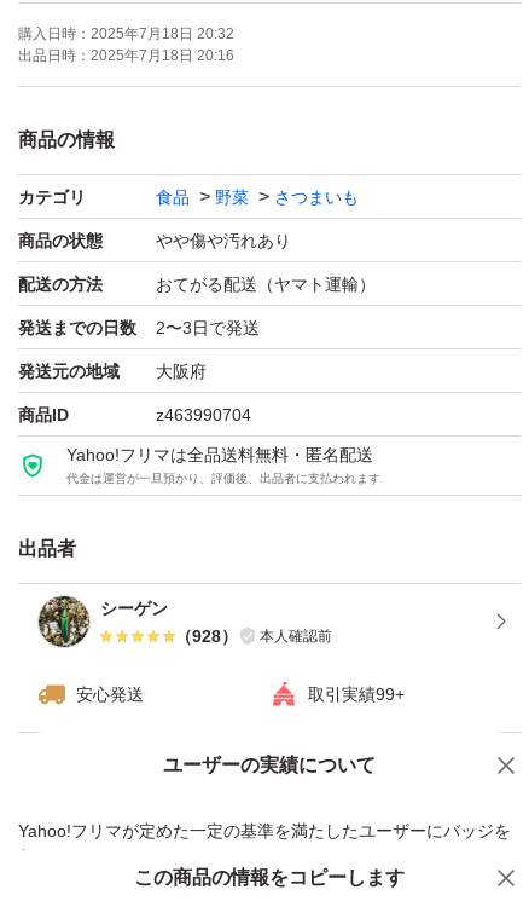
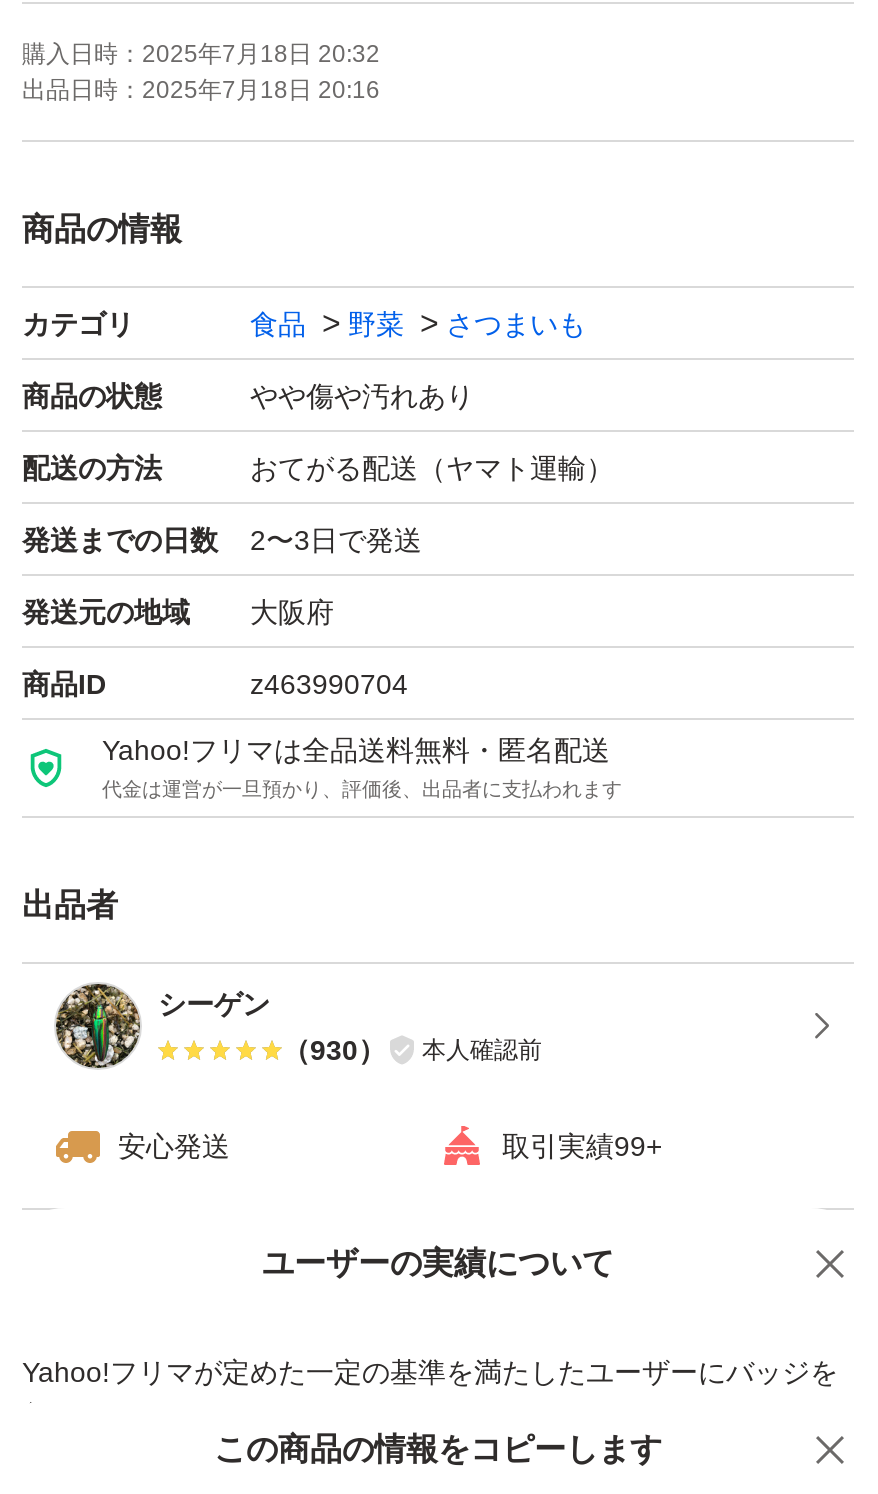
- （928） 本人確認前
+ （930） 本人確認前
